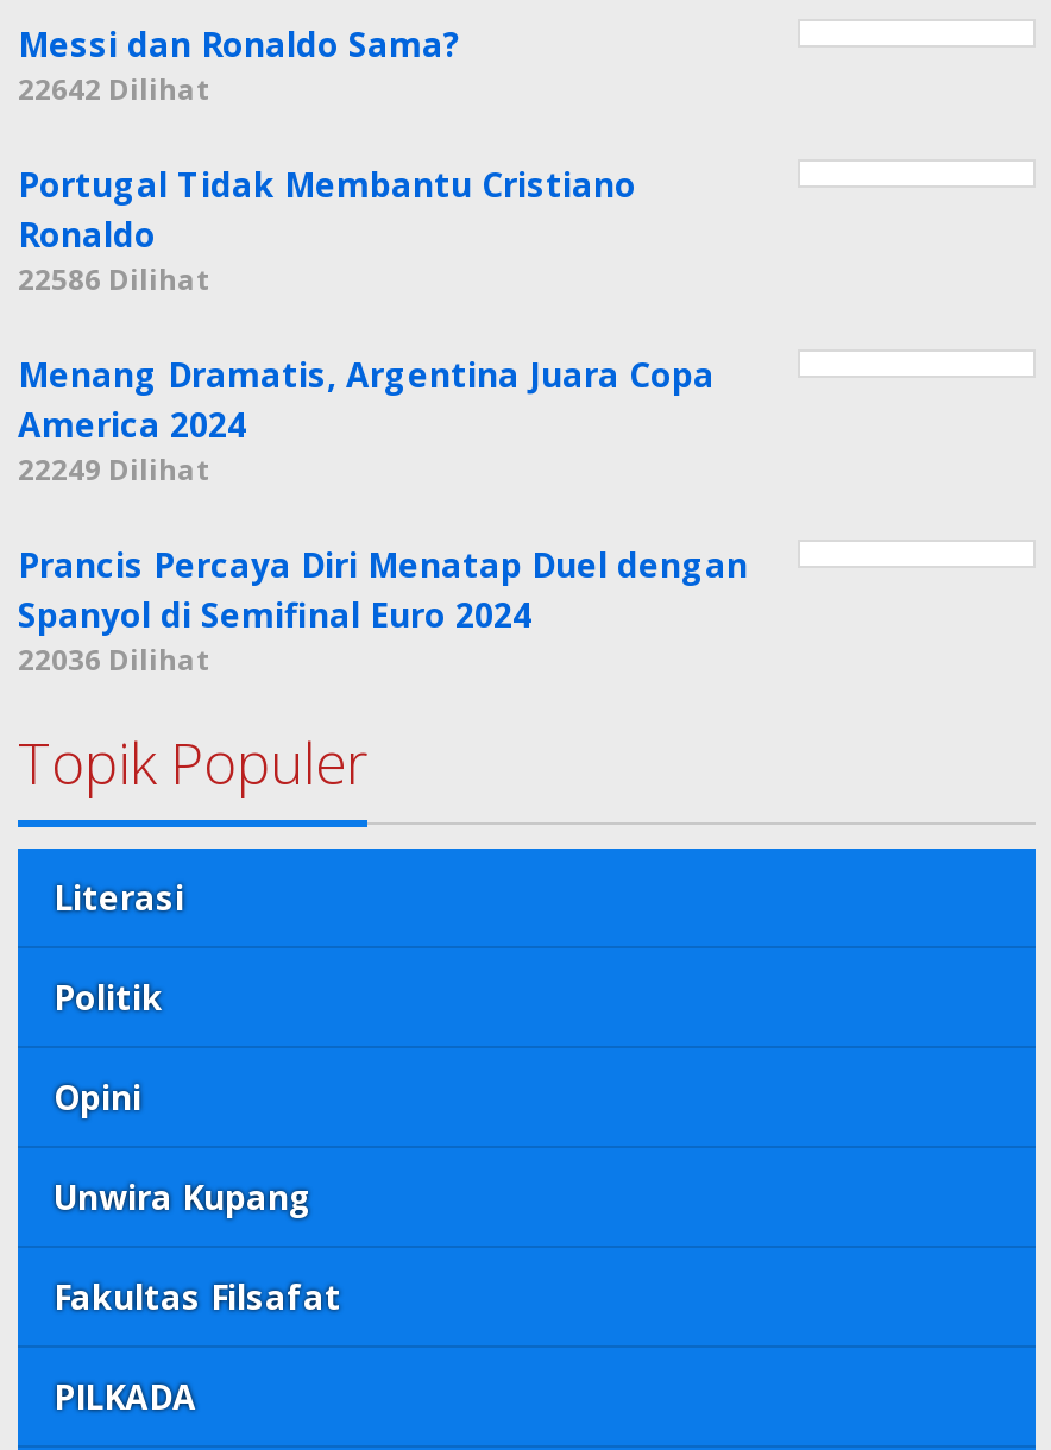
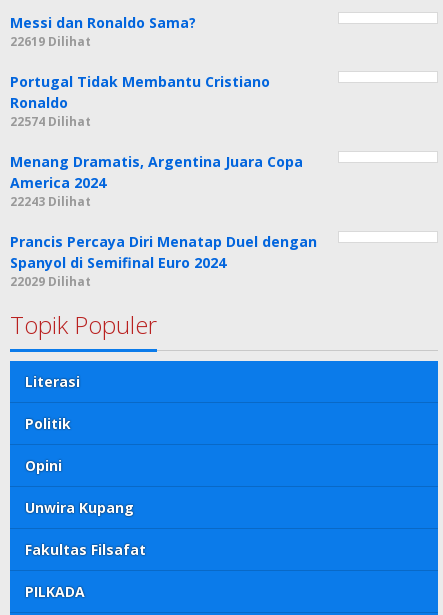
- 22642 Dilihat
+ 22619 Dilihat

- 22586 Dilihat
+ 22574 Dilihat

- 22249 Dilihat
+ 22243 Dilihat

- 22036 Dilihat
+ 22029 Dilihat
